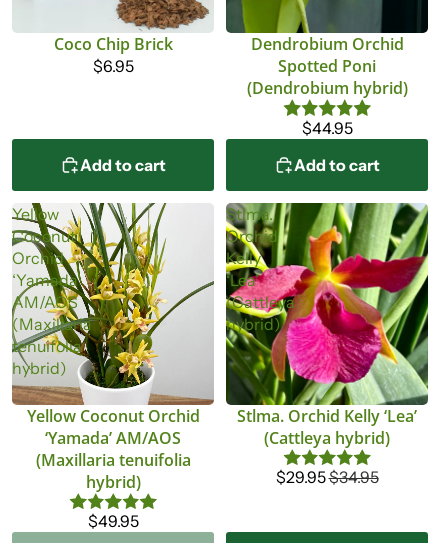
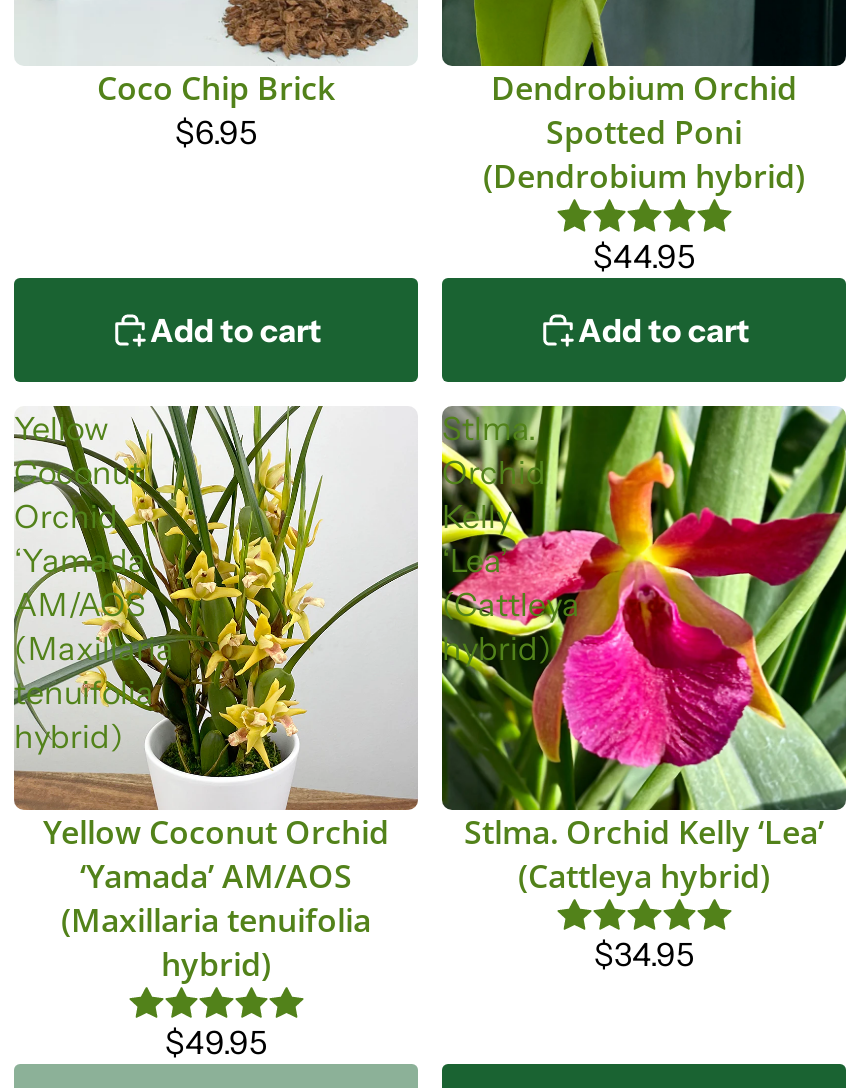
- $29.95 $34.95
+ $34.95
